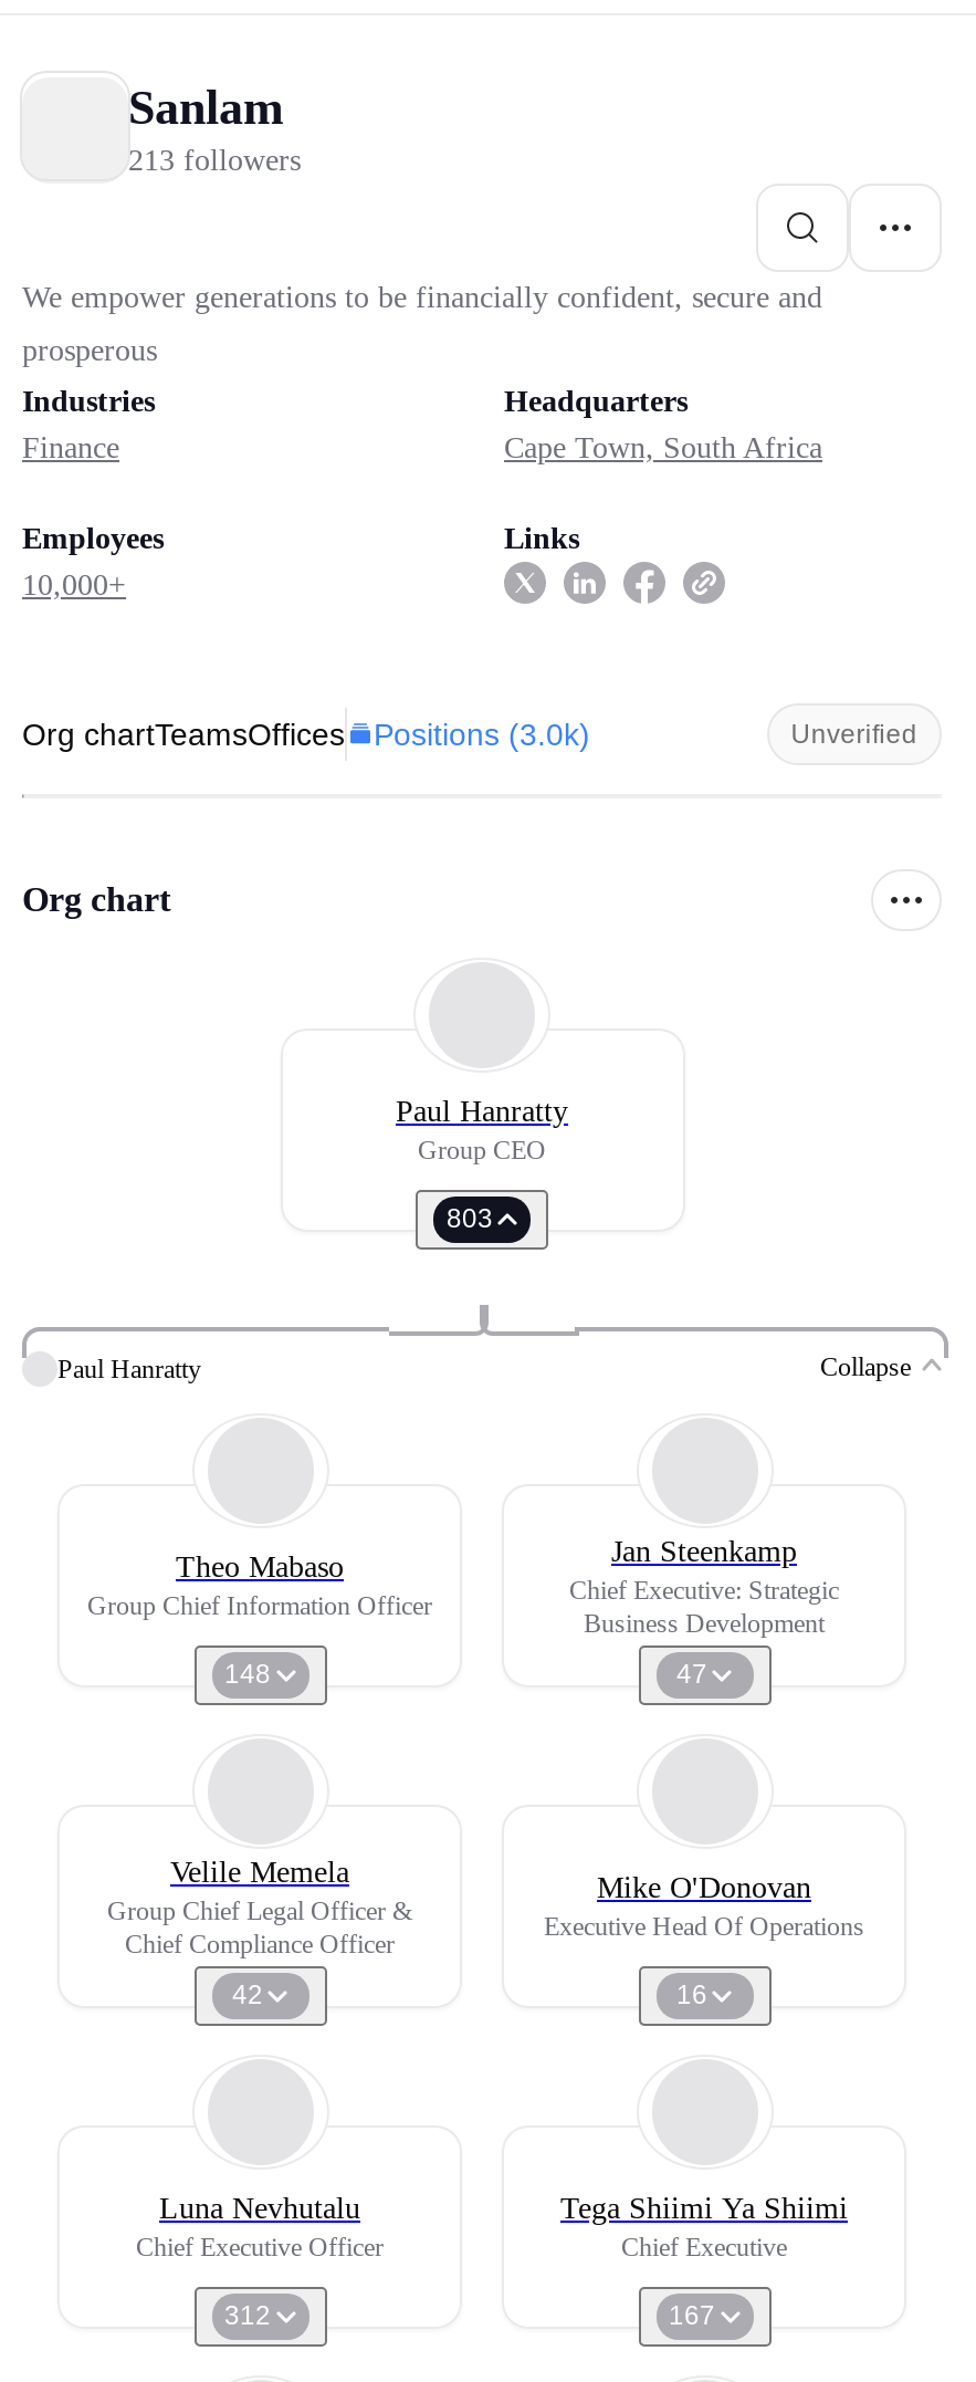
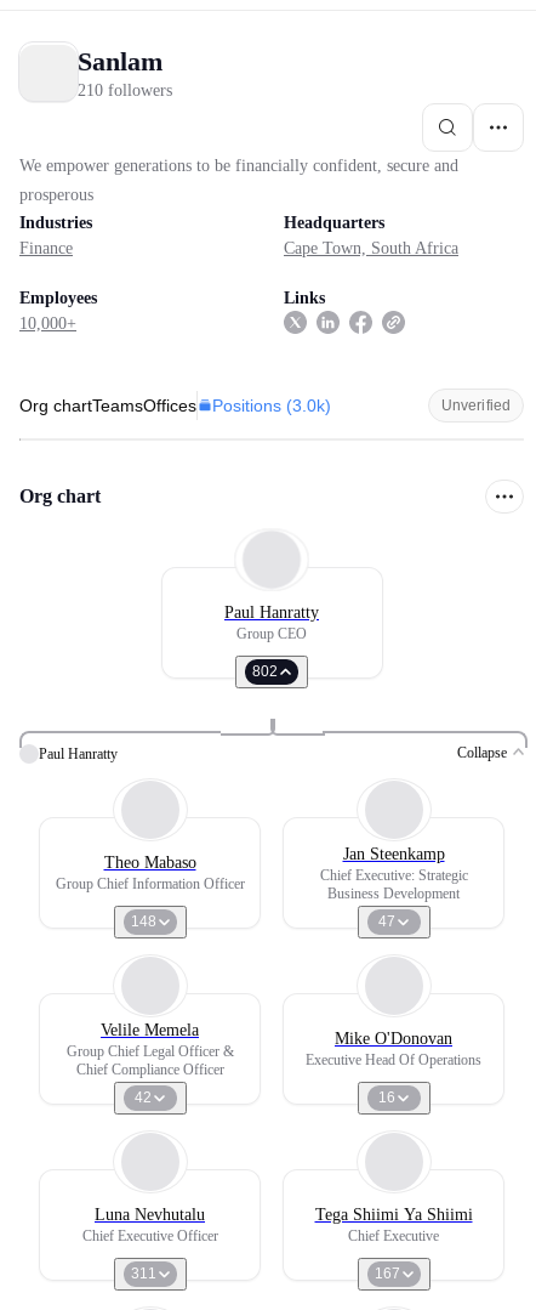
- 213 followers
+ 210 followers

- 803
+ 802

- 312
+ 311
